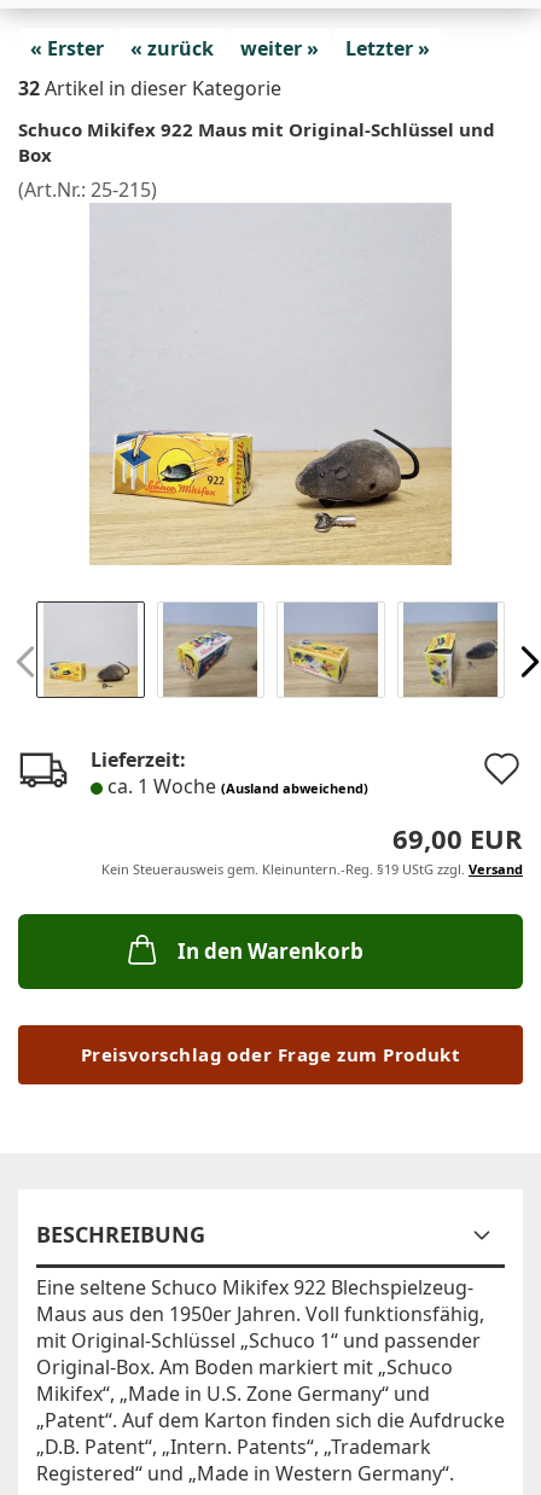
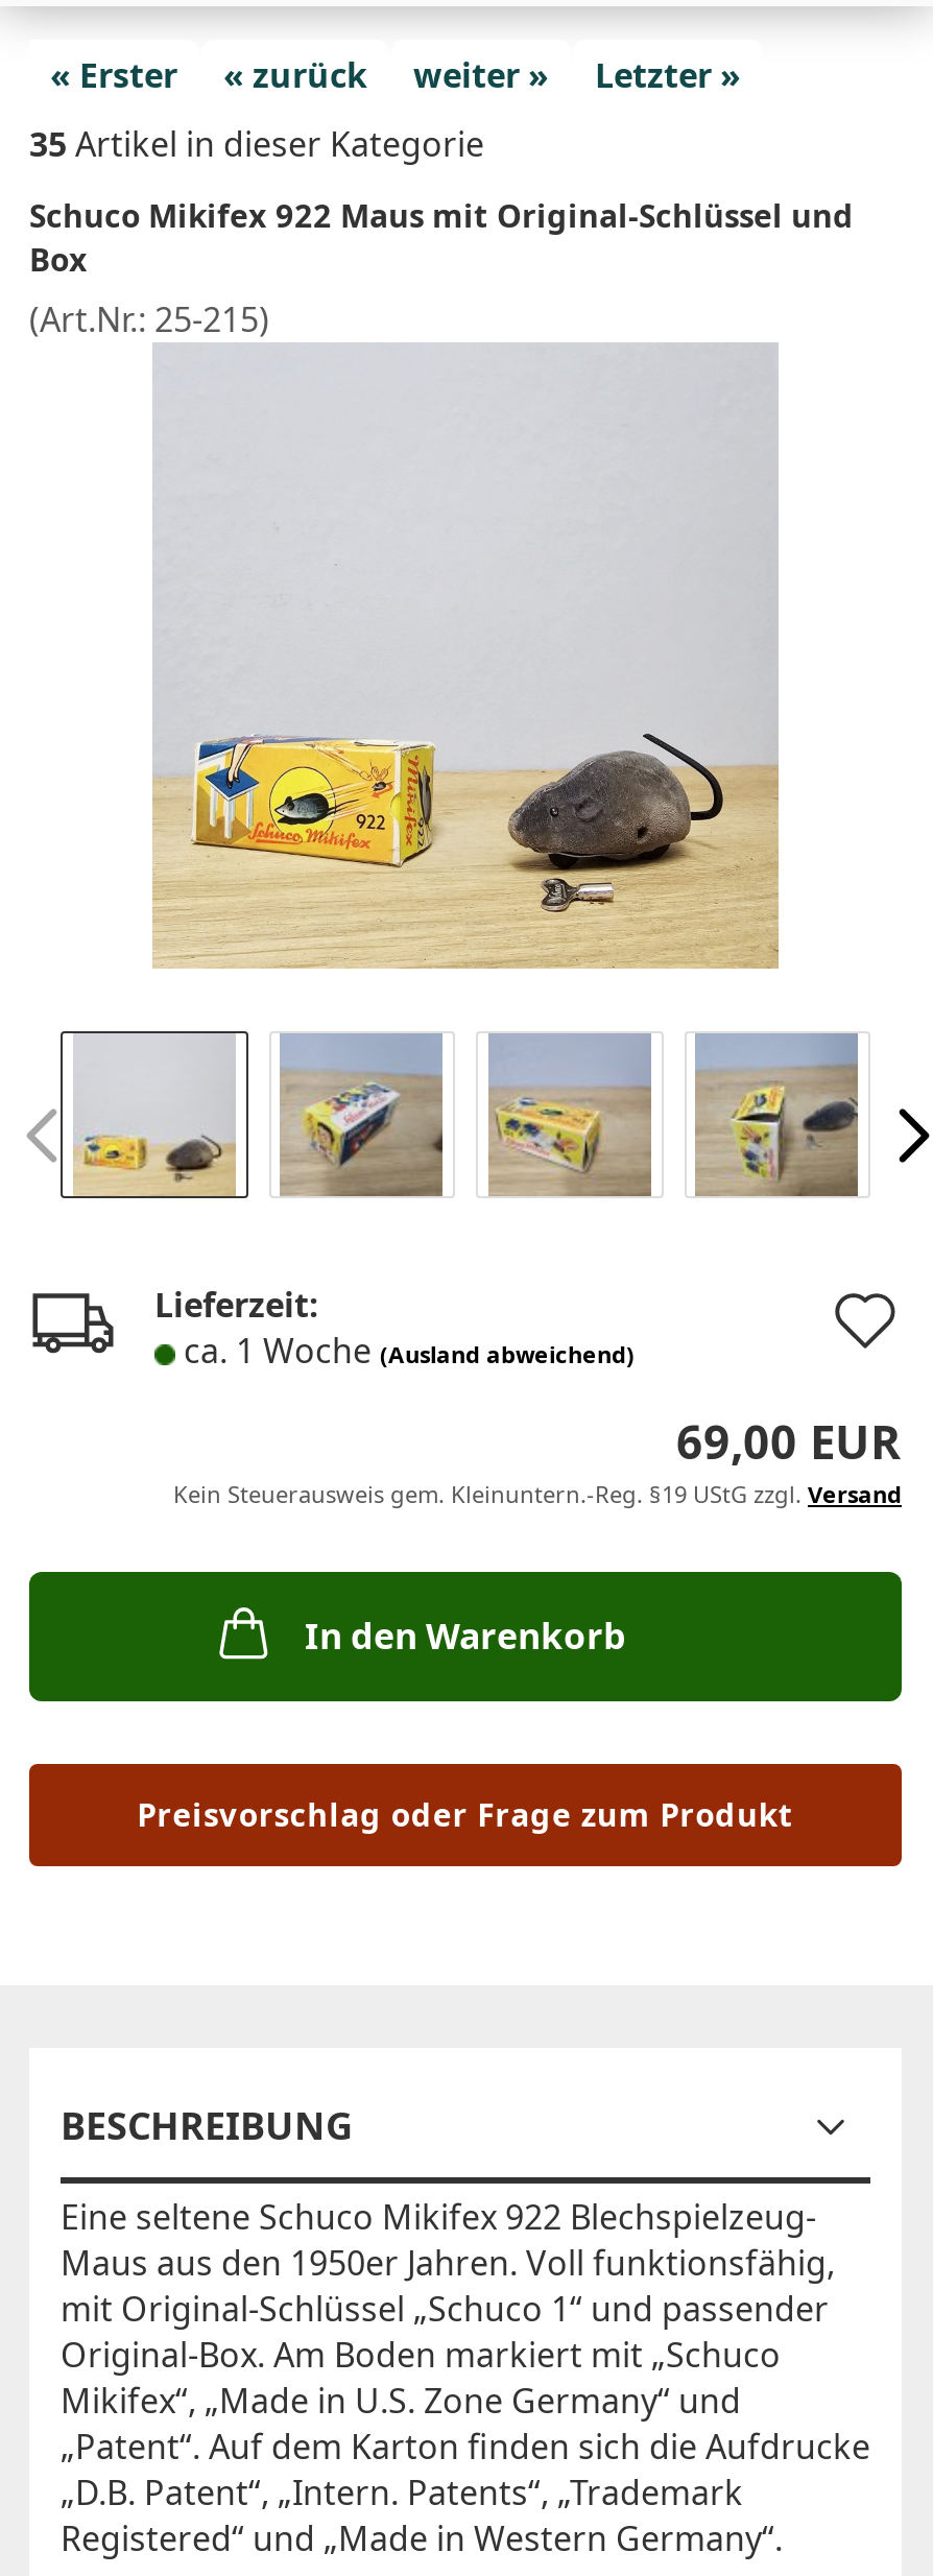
- 32 Artikel in dieser Kategorie
+ 35 Artikel in dieser Kategorie
